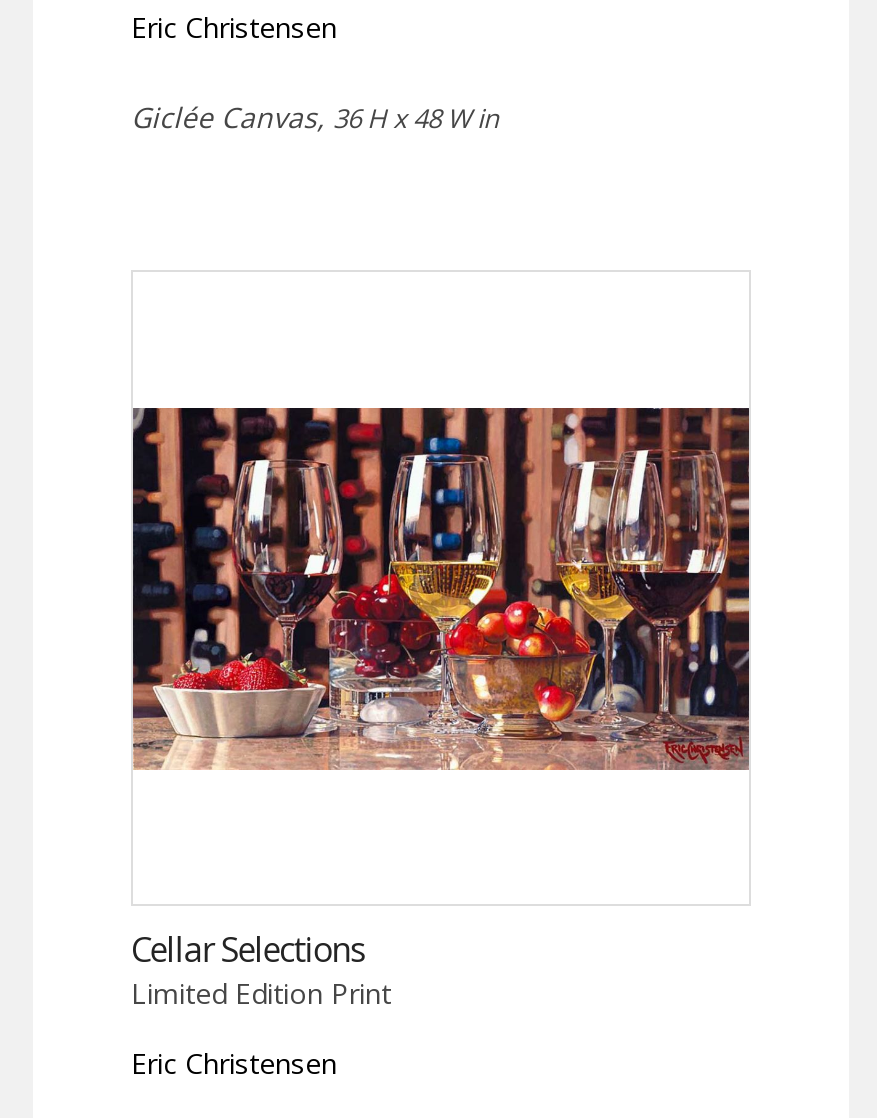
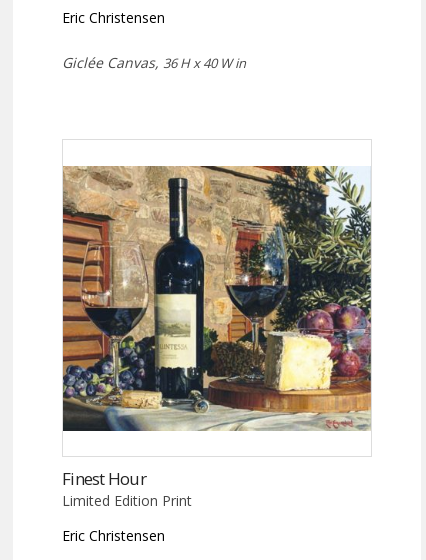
- Giclée Canvas, 36 H x 48 W in
+ Giclée Canvas, 36 H x 40 W in

- [image]
- Cellar Selections
+ [image]
+ Finest Hour
